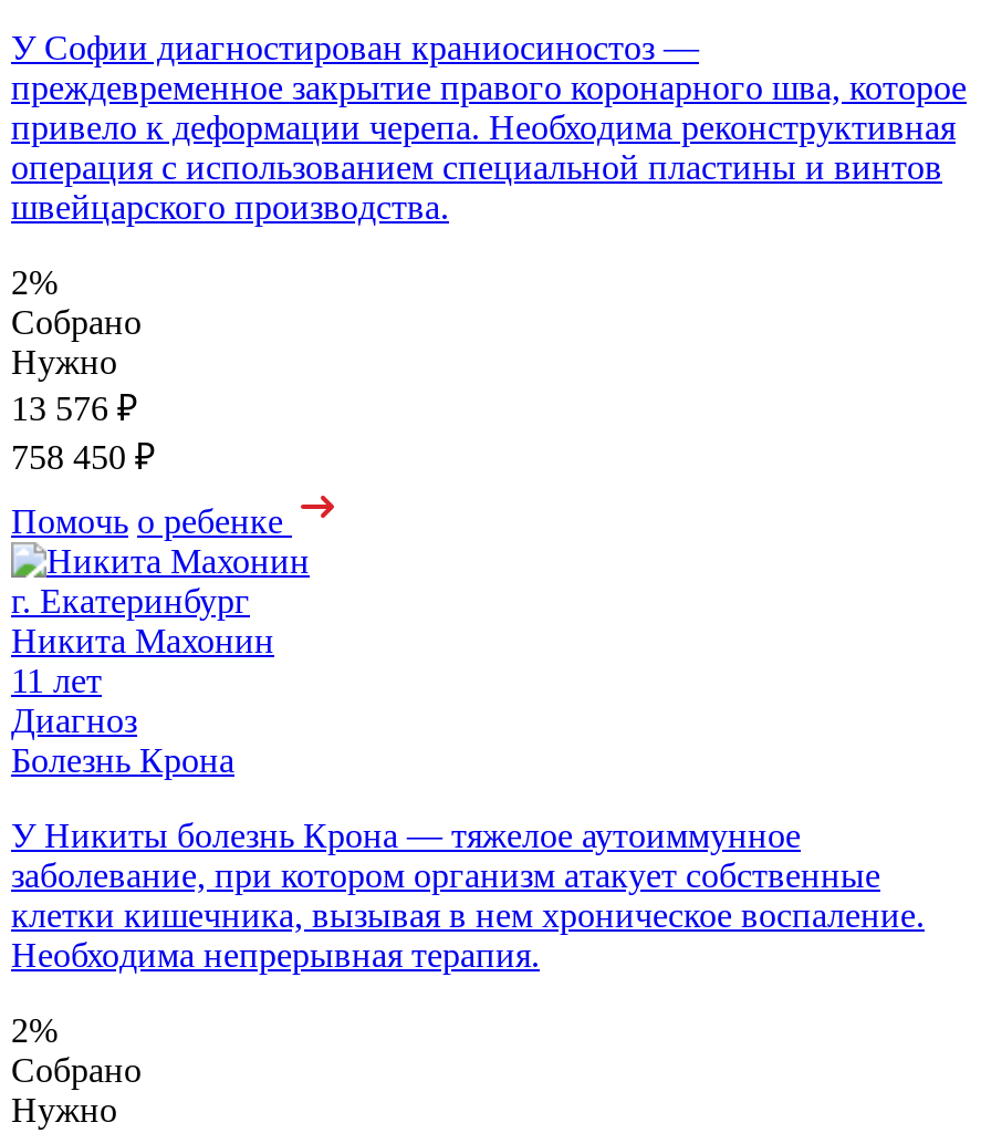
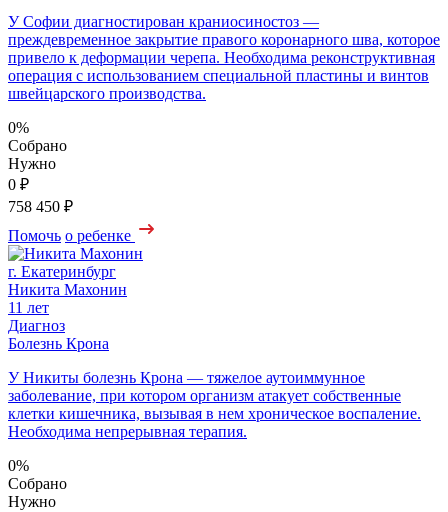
- 2%
+ 0%

- 13 576 ₽
+ 0 ₽

- 2%
+ 0%
